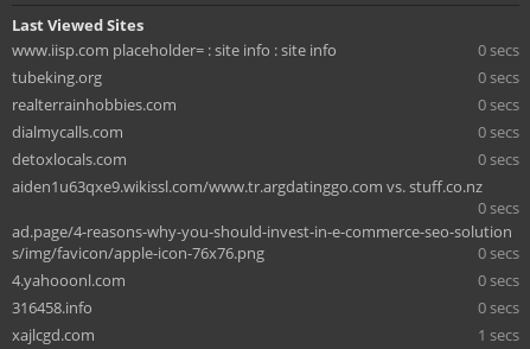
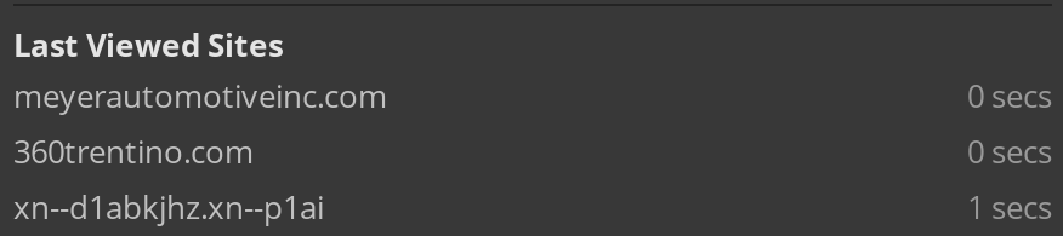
- www.iisp.com placeholder= : site info : site info
+ meyerautomotiveinc.com

- tubeking.org
+ 360trentino.com

- realterrainhobbies.com
- 0 secs
- dialmycalls.com
- 0 secs
- detoxlocals.com
- 0 secs
- aiden1u63qxe9.wikissl.com/www.tr.argdatinggo.com vs. stuff.co.nz
- 0 secs
- ad.page/4-reasons-why-you-should-invest-in-e-commerce-seo-solution
- s/img/favicon/apple-icon-76x76.png
- 0 secs
- 4.yahooonl.com
- 0 secs
- 316458.info
- 0 secs
- xajlcgd.com
+ xn--d1abkjhz.xn--p1ai
